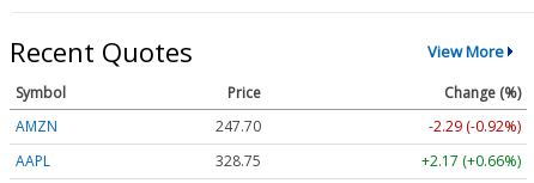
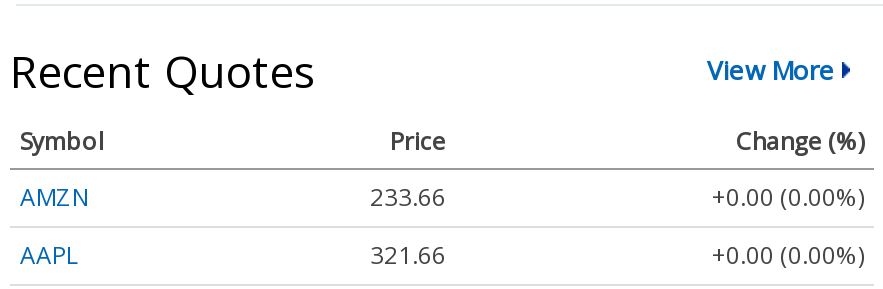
- 247.70
+ 233.66

- -2.29 (-0.92%)
+ +0.00 (0.00%)

- 328.75
+ 321.66

- +2.17 (+0.66%)
+ +0.00 (0.00%)
